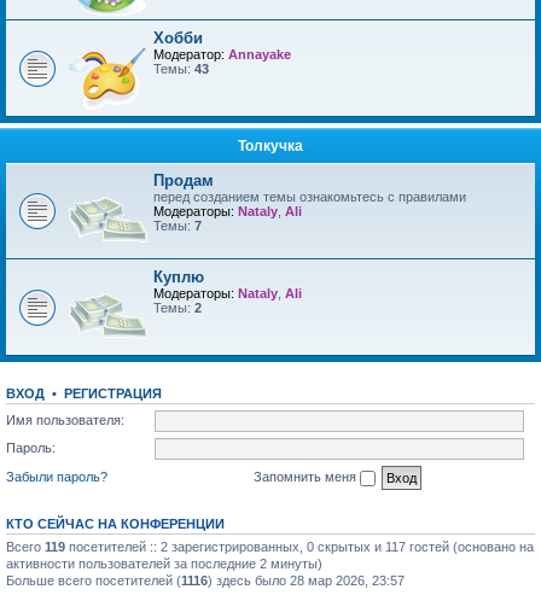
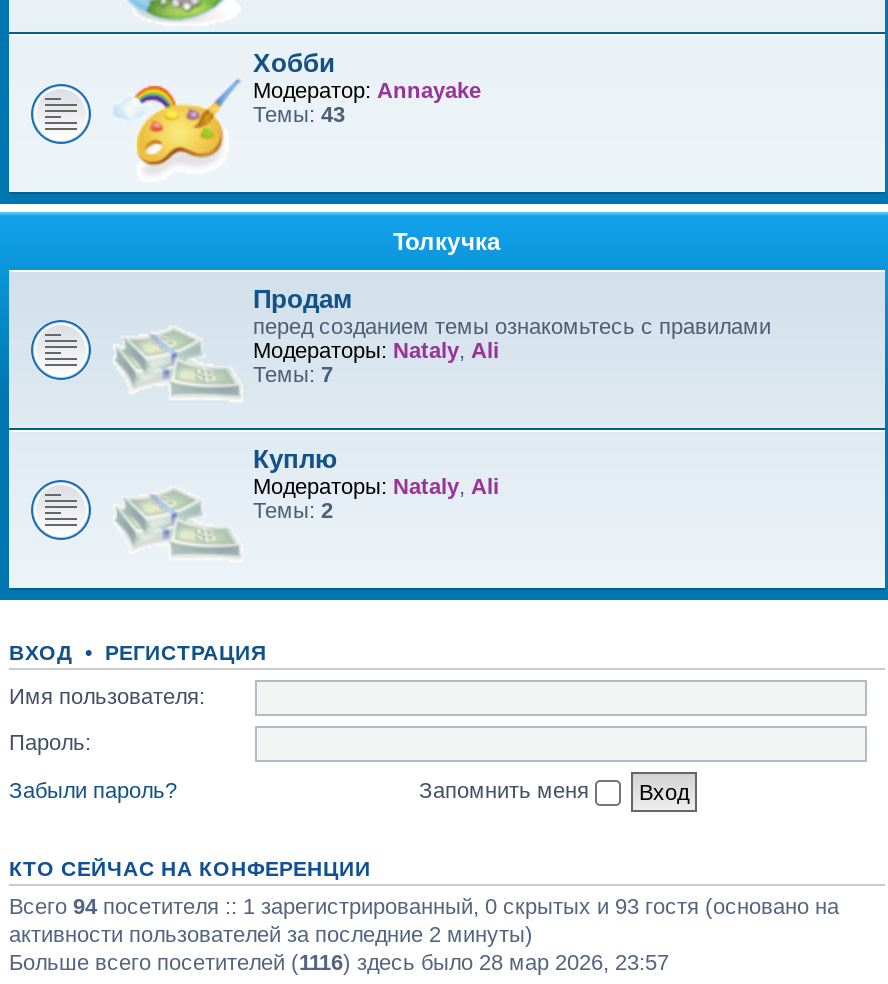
- Всего 119 посетителей :: 2 зарегистрированных, 0 скрытых и 117 гостей (основано на
+ Всего 94 посетителя :: 1 зарегистрированный, 0 скрытых и 93 гостя (основано на
